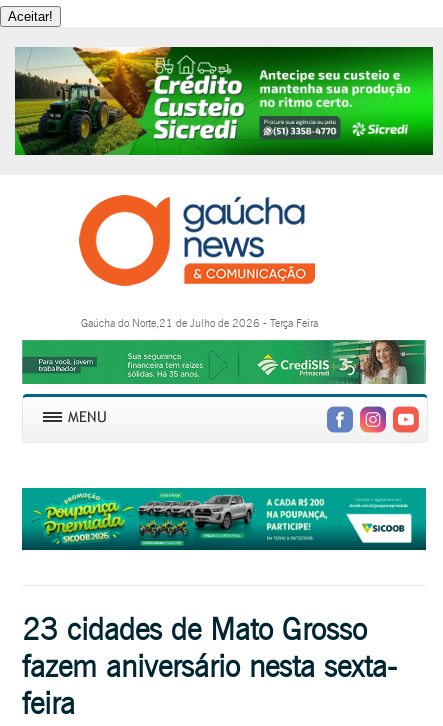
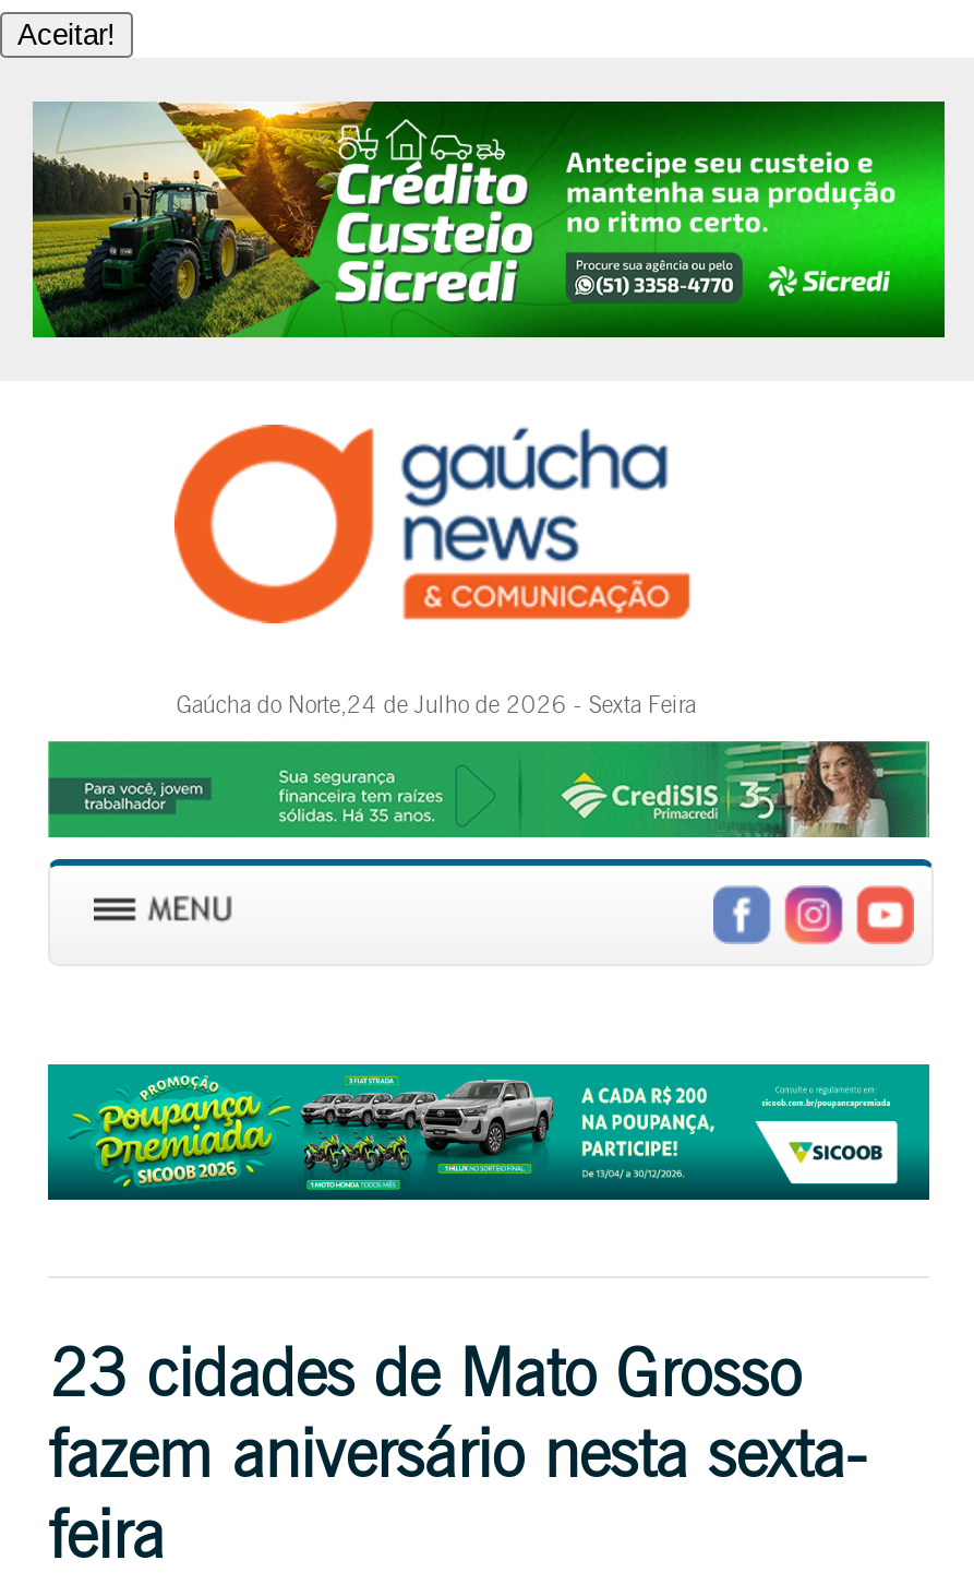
- Gaúcha do Norte,21 de Julho de 2026 - Terça Feira
+ Gaúcha do Norte,24 de Julho de 2026 - Sexta Feira
